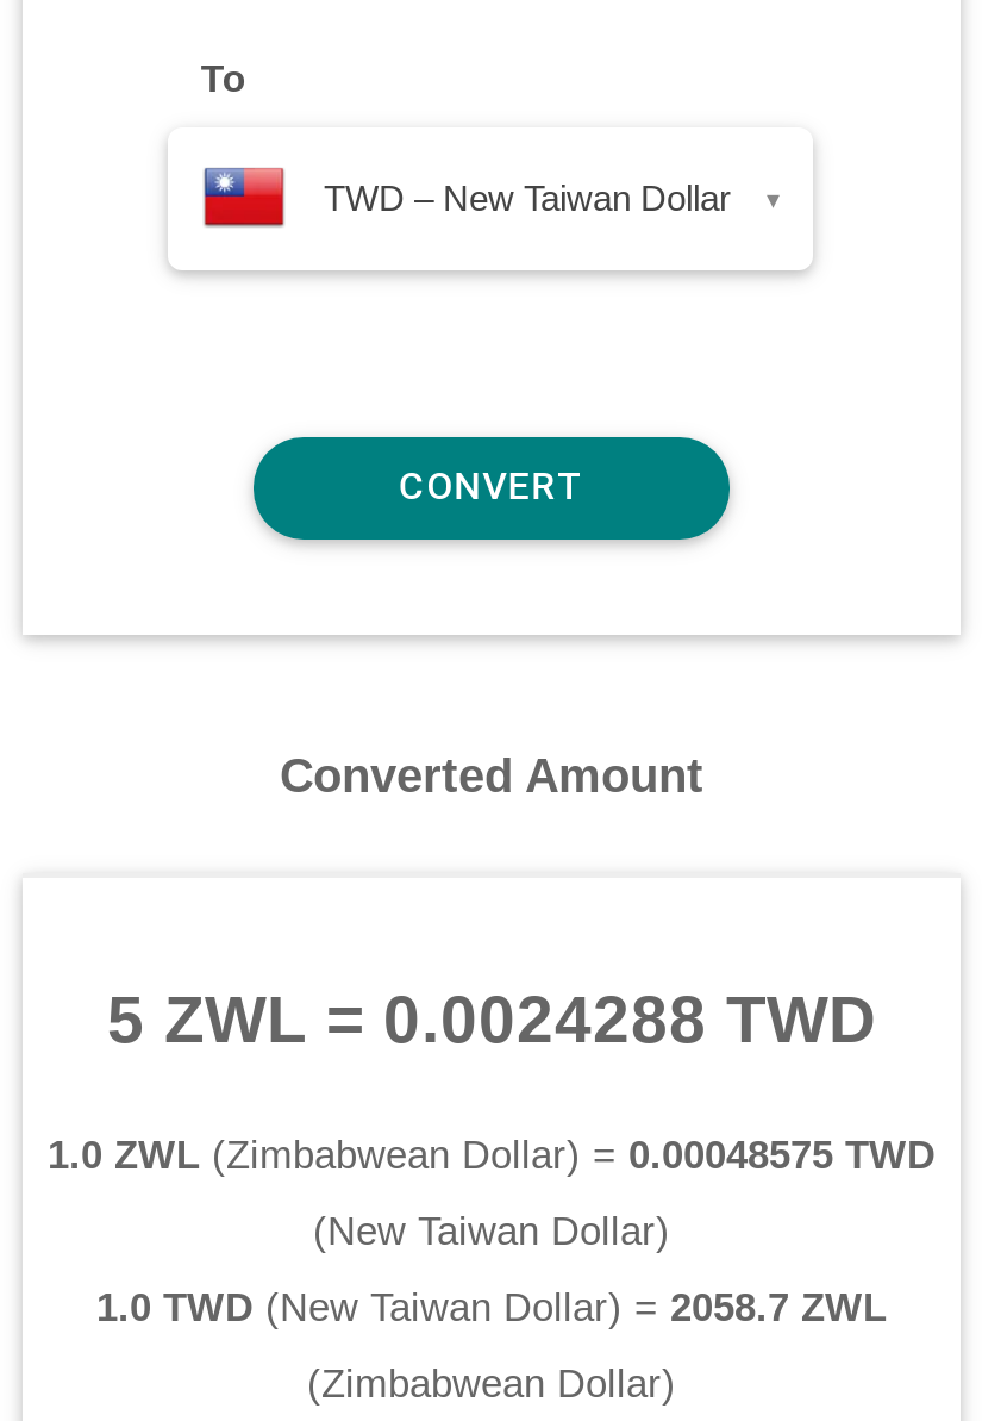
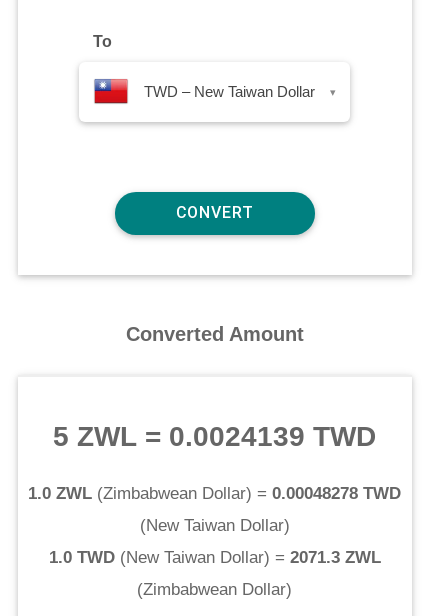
- 5 ZWL = 0.0024288 TWD
+ 5 ZWL = 0.0024139 TWD

- 1.0 ZWL (Zimbabwean Dollar) = 0.00048575 TWD
+ 1.0 ZWL (Zimbabwean Dollar) = 0.00048278 TWD

- 1.0 TWD (New Taiwan Dollar) = 2058.7 ZWL
+ 1.0 TWD (New Taiwan Dollar) = 2071.3 ZWL
